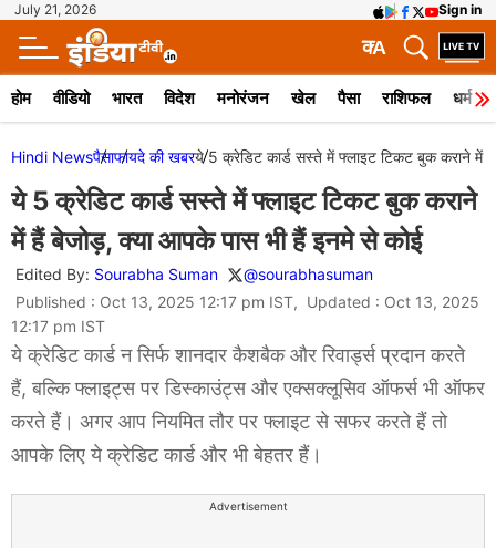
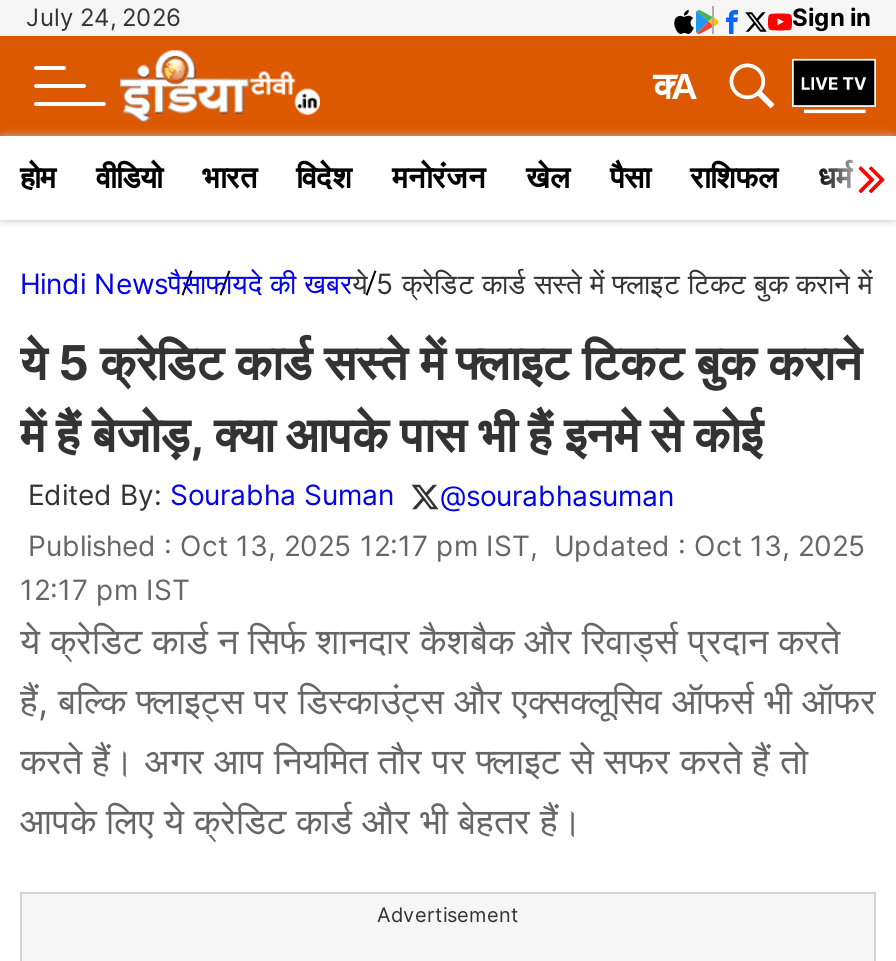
- July 21, 2026
+ July 24, 2026
